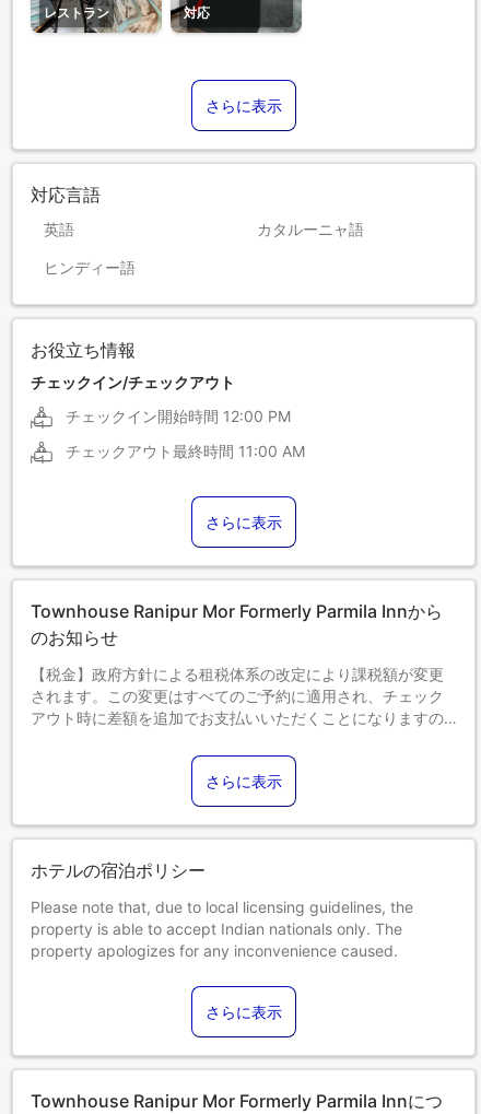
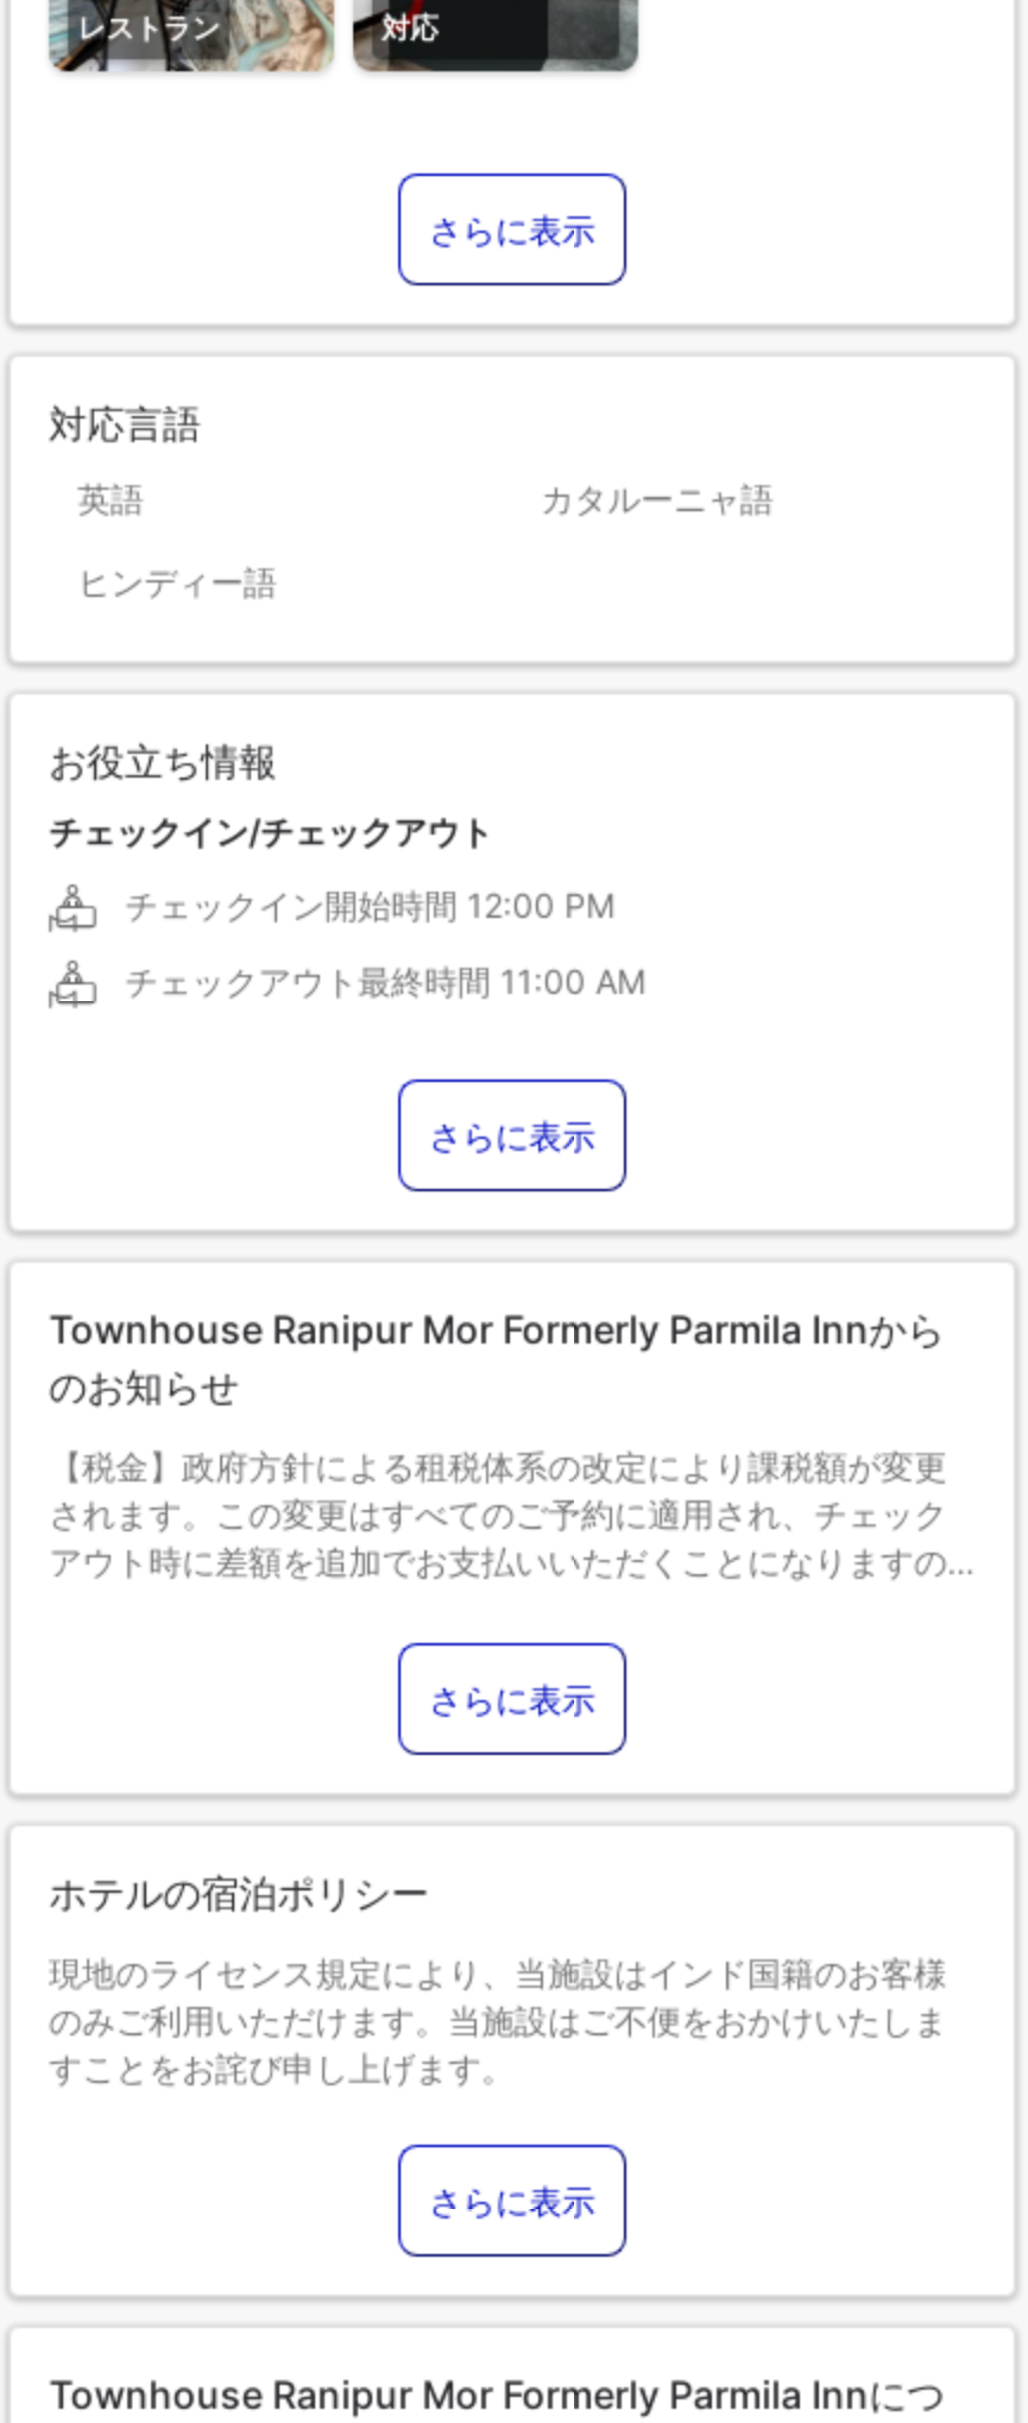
- Please note that, due to local licensing guidelines, the
- property is able to accept Indian nationals only. The
- property apologizes for any inconvenience caused.
+ 現地のライセンス規定により、当施設はインド国籍のお客様
+ のみご利用いただけます。当施設はご不便をおかけいたしま
+ すことをお詫び申し上げます。
